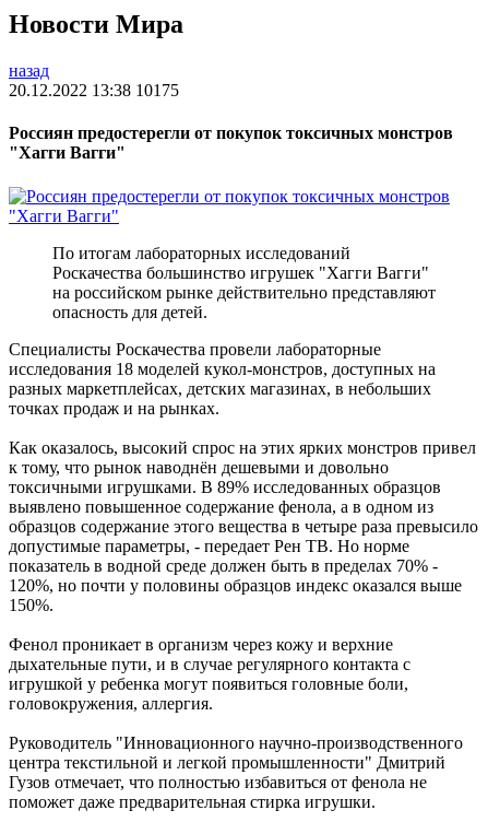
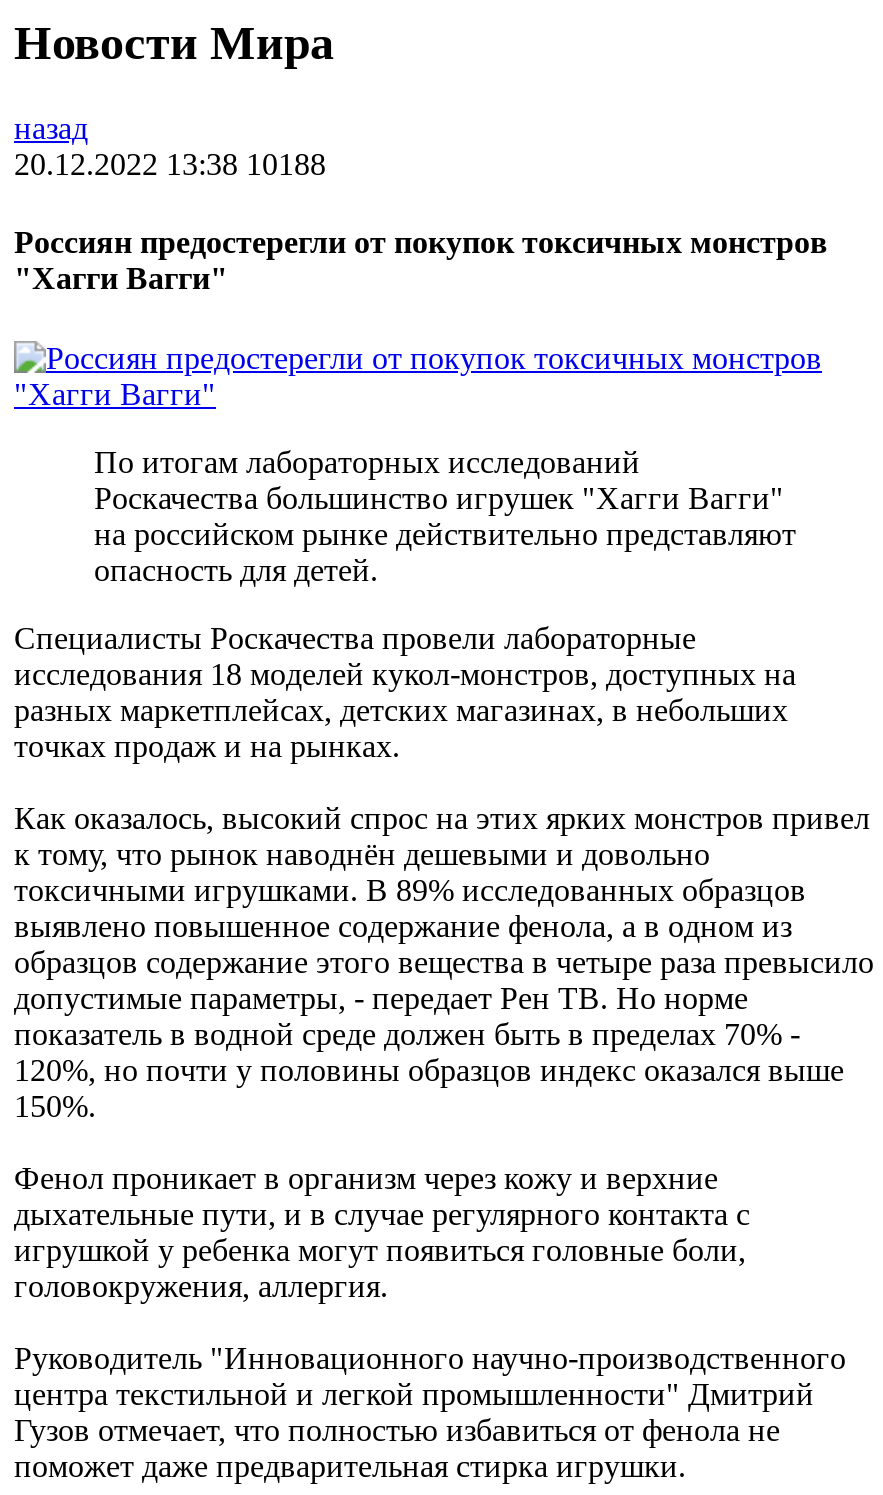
- 20.12.2022 13:38 10175
+ 20.12.2022 13:38 10188
